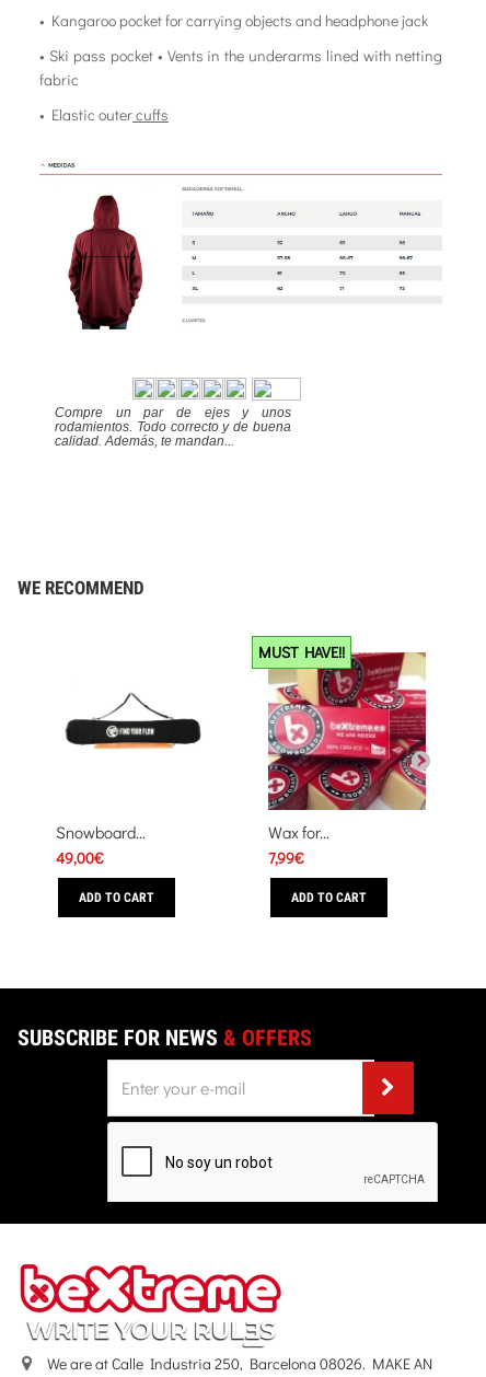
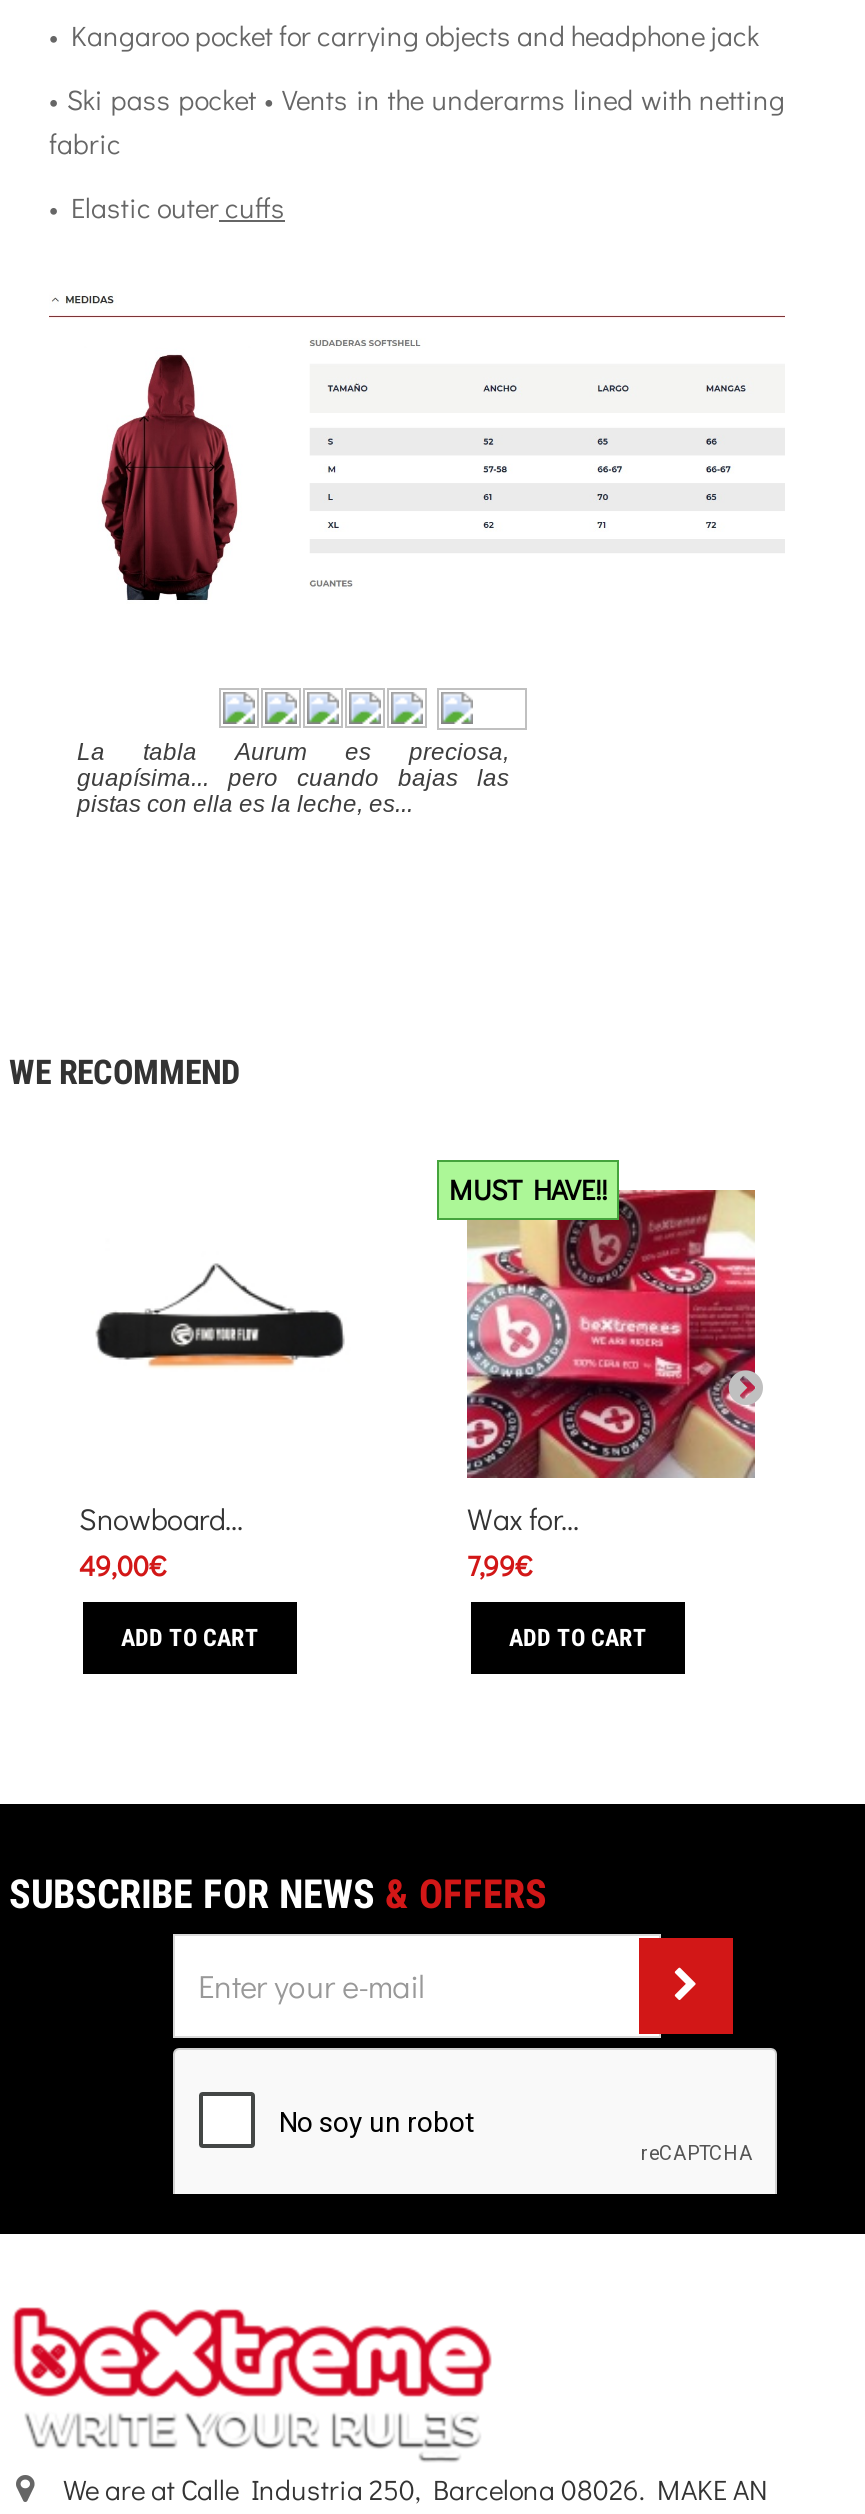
- Compre un par de ejes y unos
- rodamientos. Todo correcto y de buena
- calidad. Además, te mandan...
+ La tabla Aurum es preciosa,
+ guapísima... pero cuando bajas las
+ pistas con ella es la leche, es...
